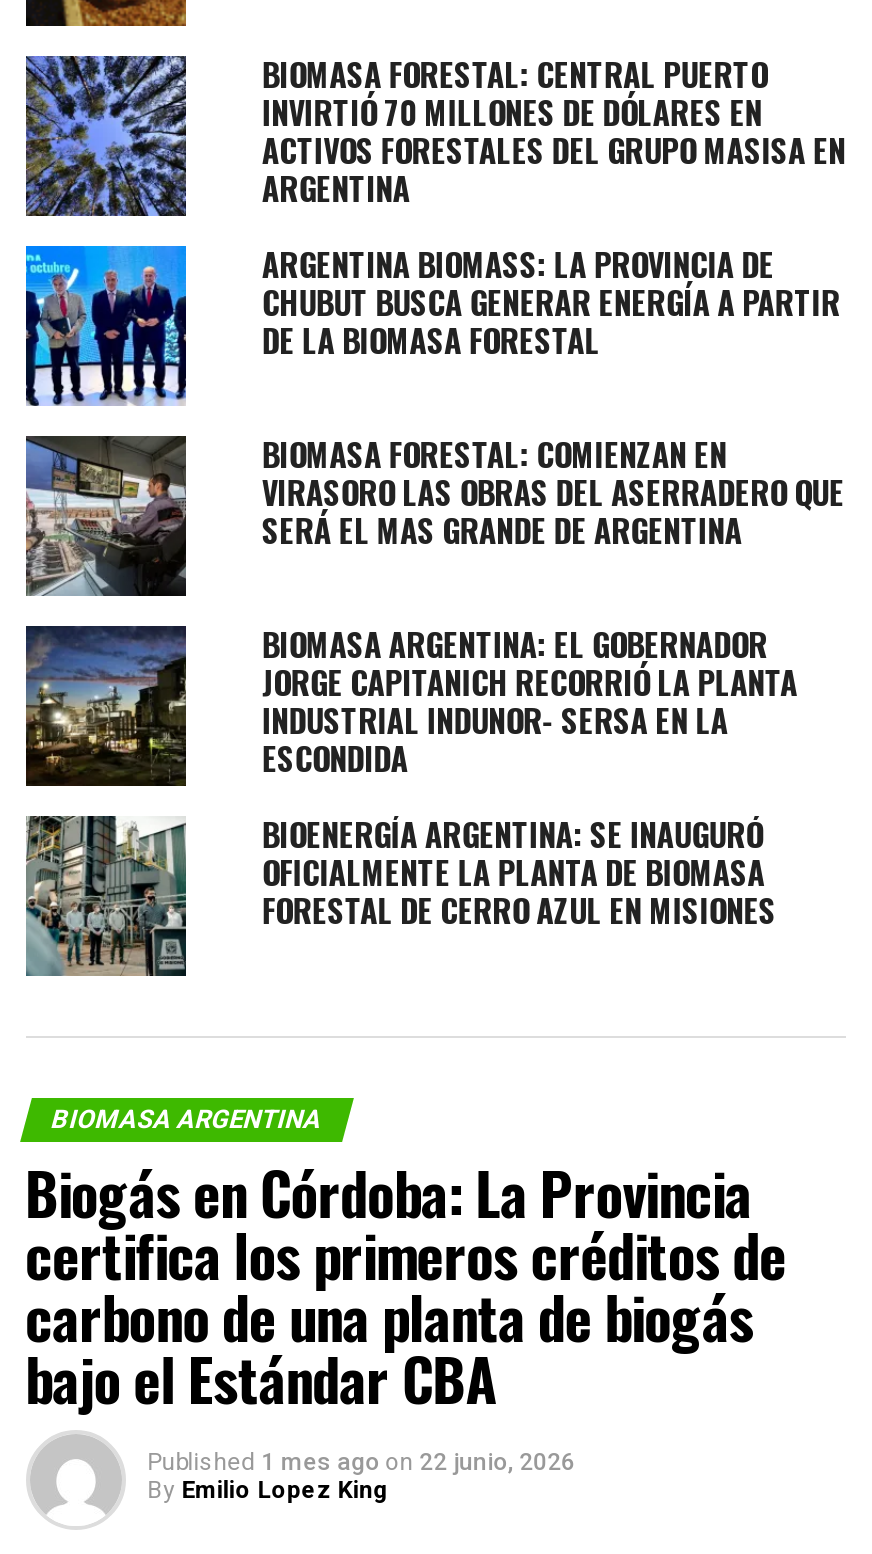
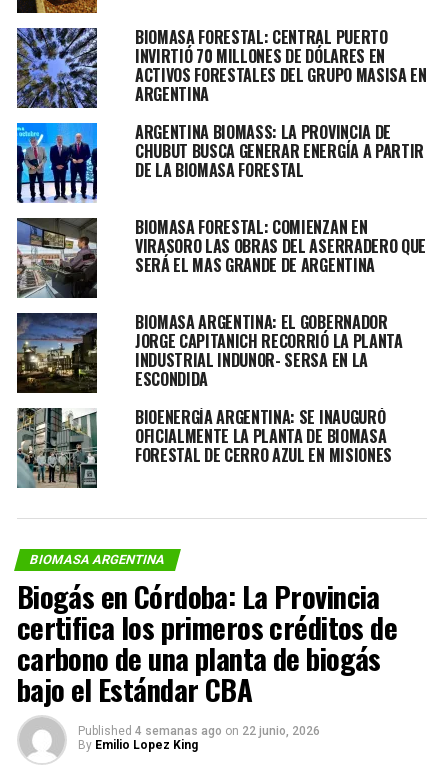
- Published 1 mes ago on 22 junio, 2026
+ Published 4 semanas ago on 22 junio, 2026
